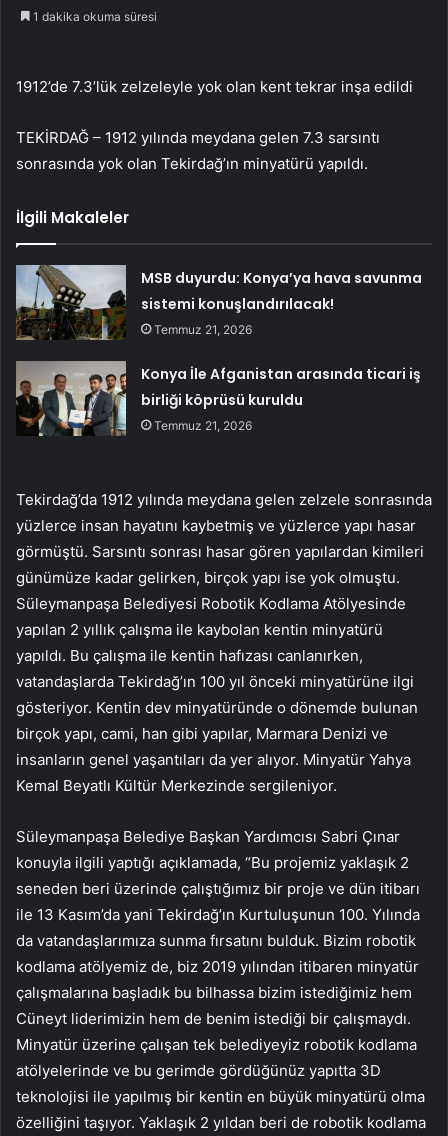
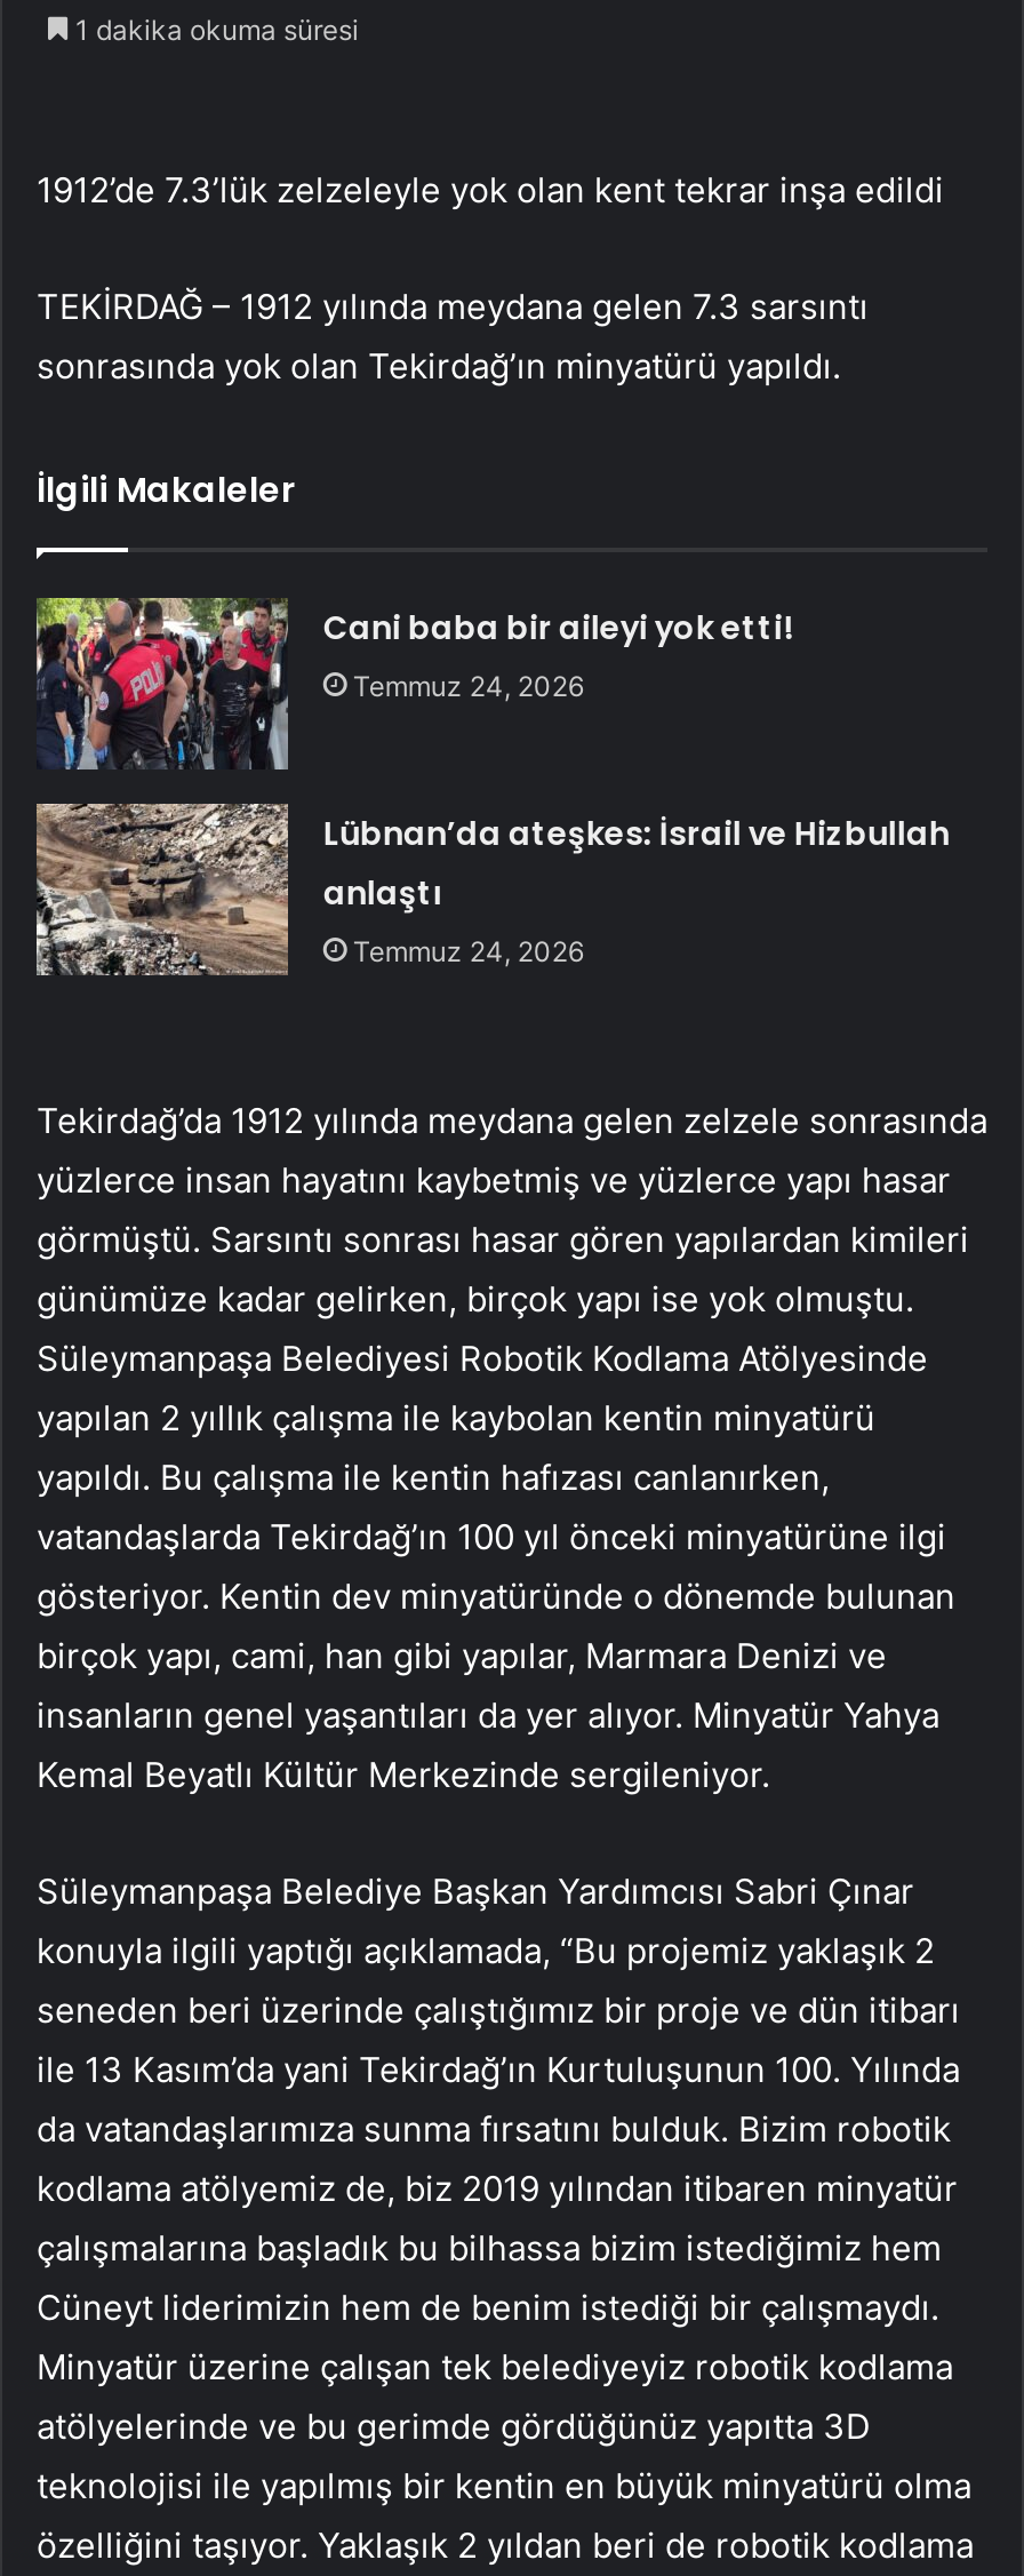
- [image]
- MSB duyurdu: Konya’ya hava savunma
- sistemi konuşlandırılacak!
- Temmuz 21, 2026
+ [image]
+ Cani baba bir aileyi yok etti!
+ Temmuz 24, 2026

- [image]
- Konya İle Afganistan arasında ticari iş
- birliği köprüsü kuruldu
- Temmuz 21, 2026
+ [image]
+ Lübnan’da ateşkes: İsrail ve Hizbullah
+ anlaştı
+ Temmuz 24, 2026
